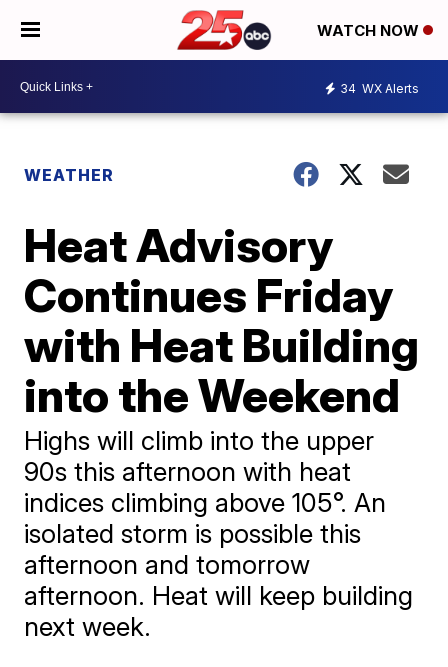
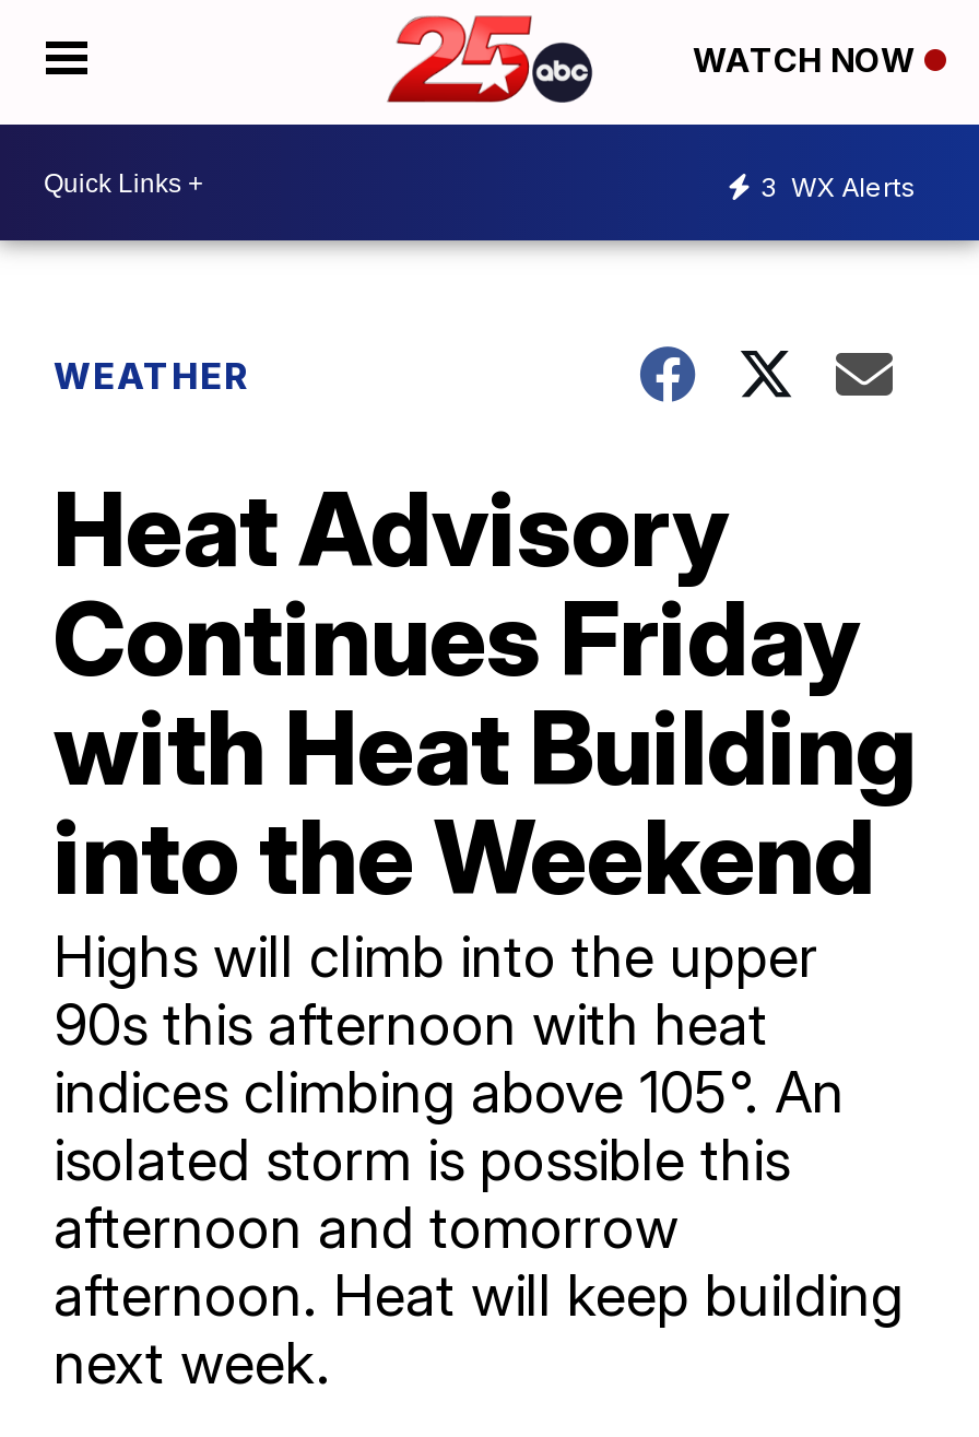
- 34 WX Alerts
+ 3 WX Alerts
